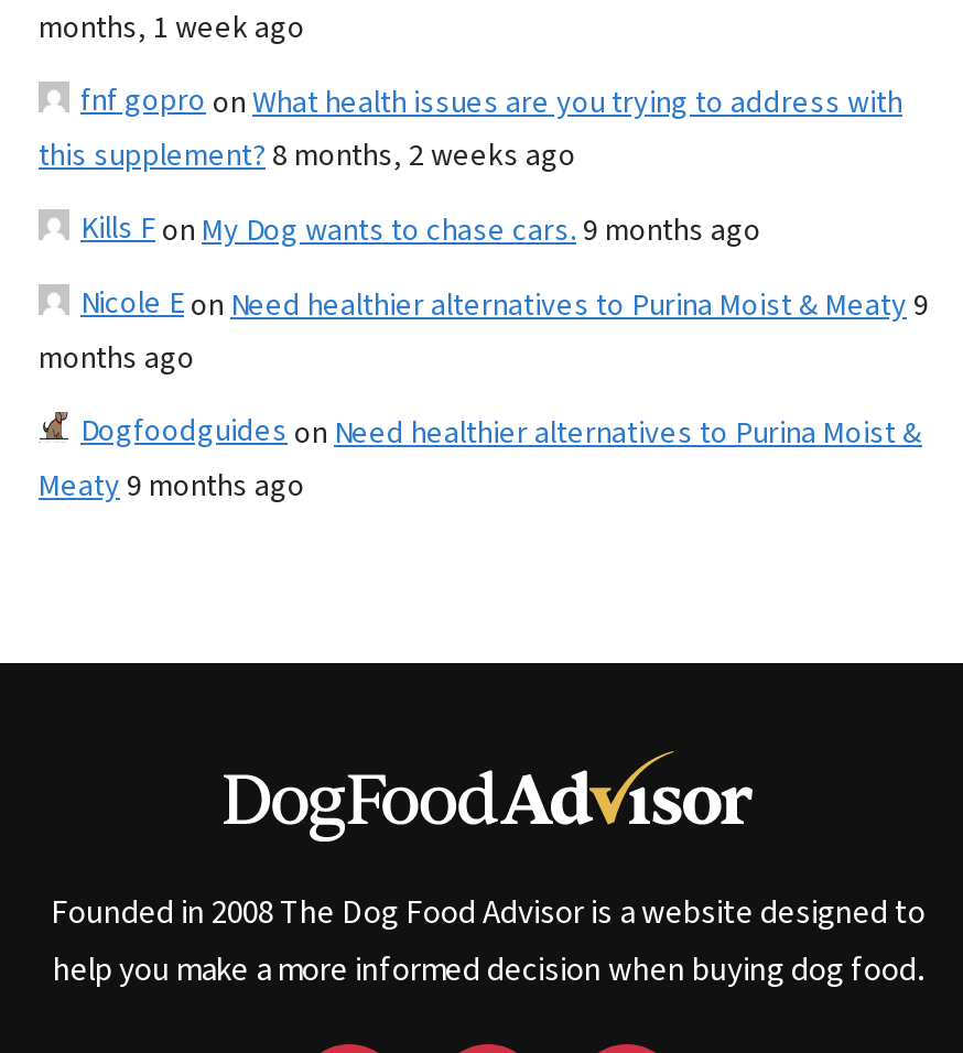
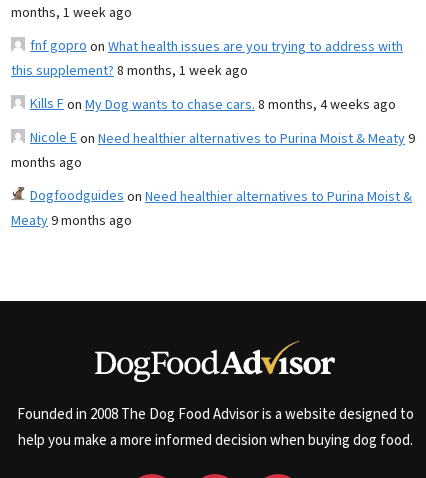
- this supplement? 8 months, 2 weeks ago
+ this supplement? 8 months, 1 week ago

- Kills Fon My Dog wants to chase cars. 9 months ago
+ Kills Fon My Dog wants to chase cars. 8 months, 4 weeks ago
